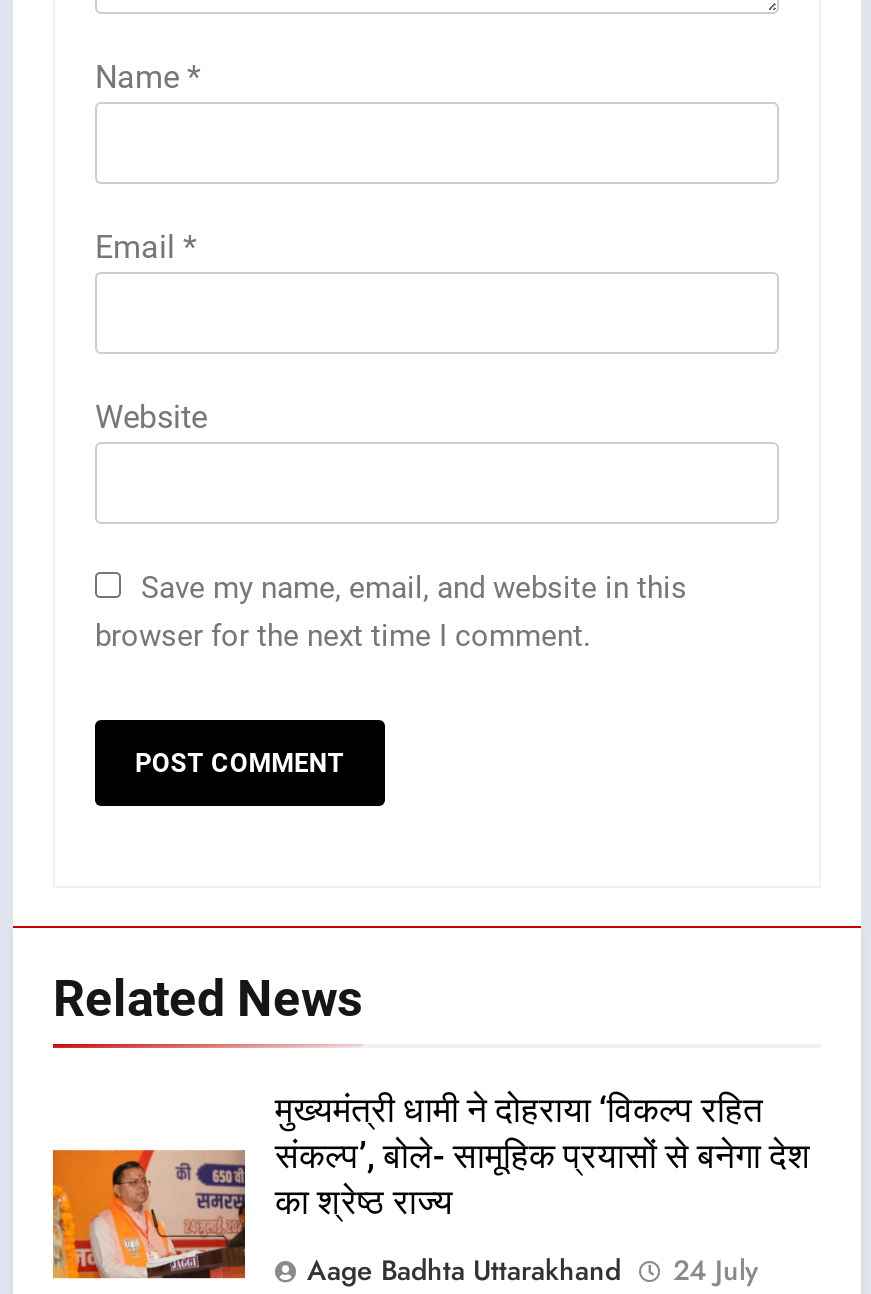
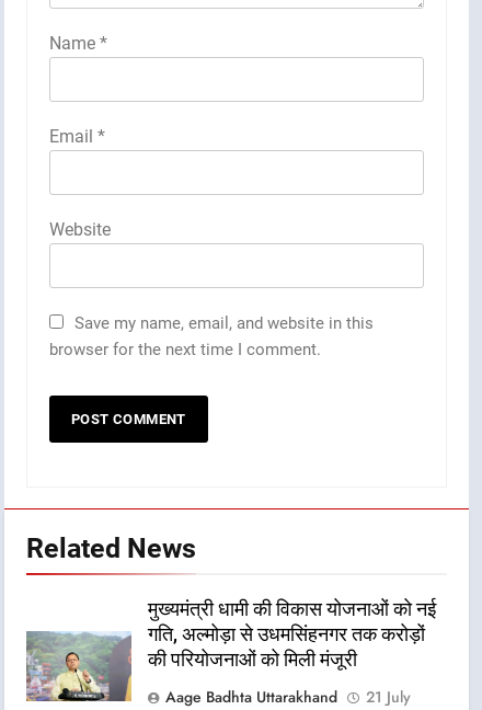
- [image]
- मुख्यमंत्री धामी ने दोहराया ‘विकल्प रहित
- संकल्प’, बोले- सामूहिक प्रयासों से बनेगा देश
- का श्रेष्ठ राज्य
+ [image]
+ मुख्यमंत्री धामी की विकास योजनाओं को नई
+ गति, अल्मोड़ा से उधमसिंहनगर तक करोड़ों
+ की परियोजनाओं को मिली मंजूरी

- Aage Badhta Uttarakhand 24 July
+ Aage Badhta Uttarakhand 21 July
